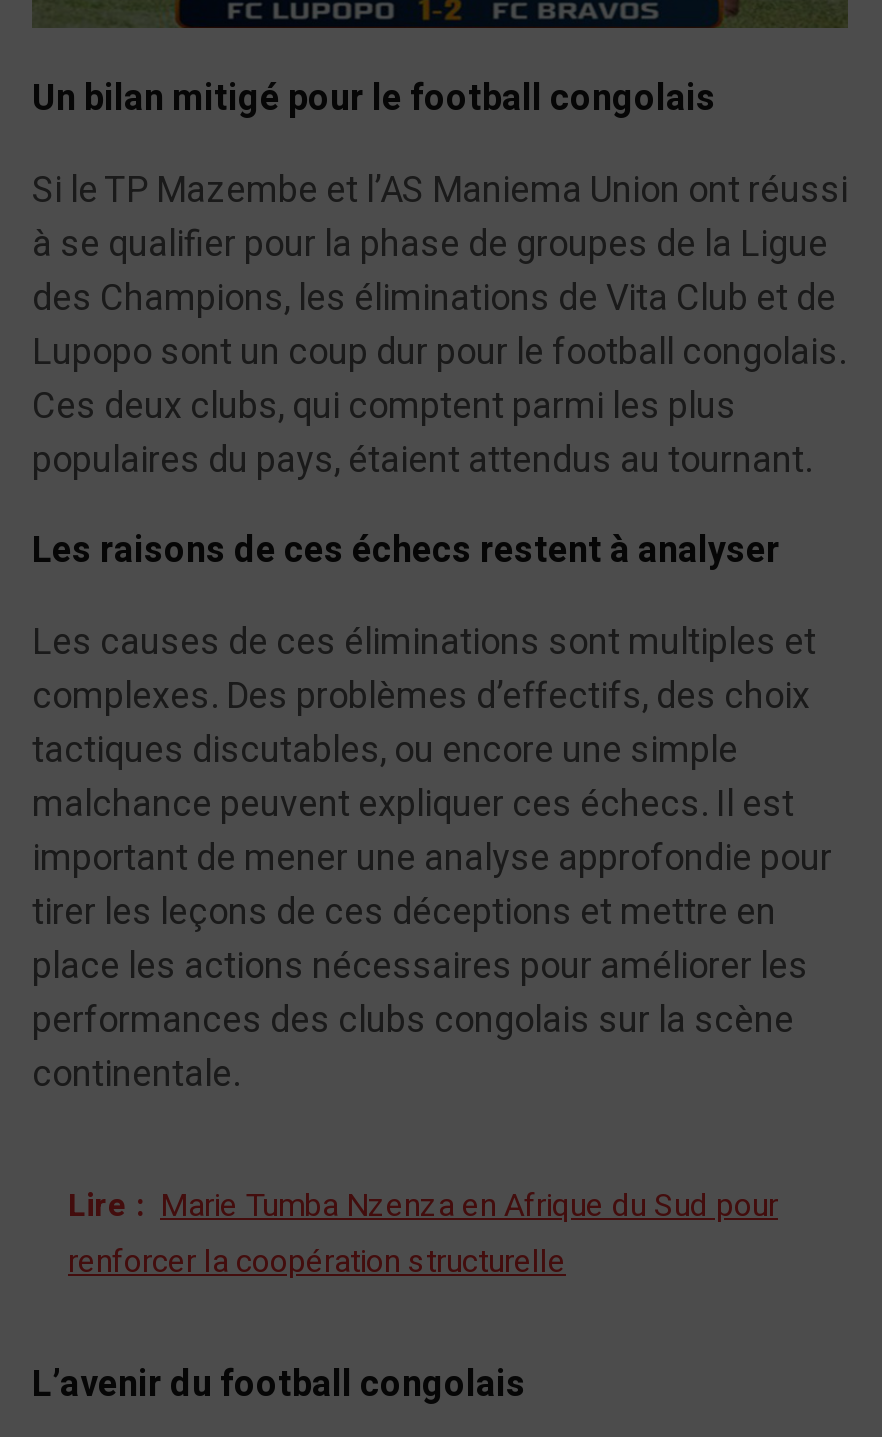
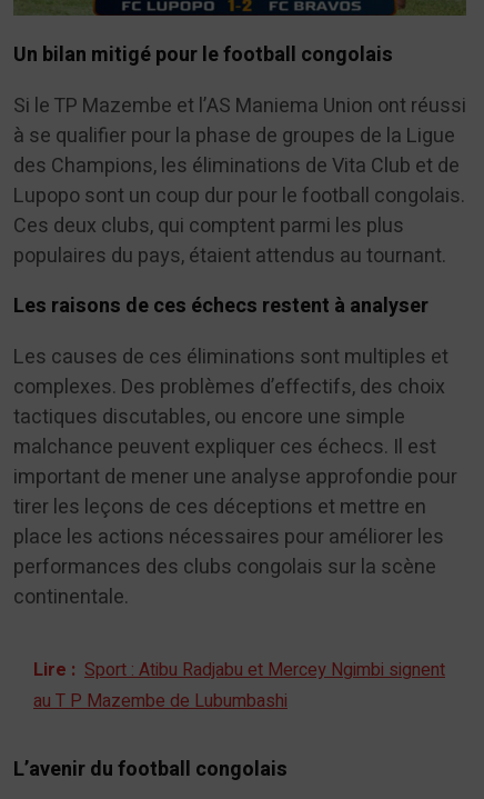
- Lire : Marie Tumba Nzenza en Afrique du Sud pour
- renforcer la coopération structurelle
+ Lire : Sport : Atibu Radjabu et Mercey Ngimbi signent
+ au T P Mazembe de Lubumbashi
